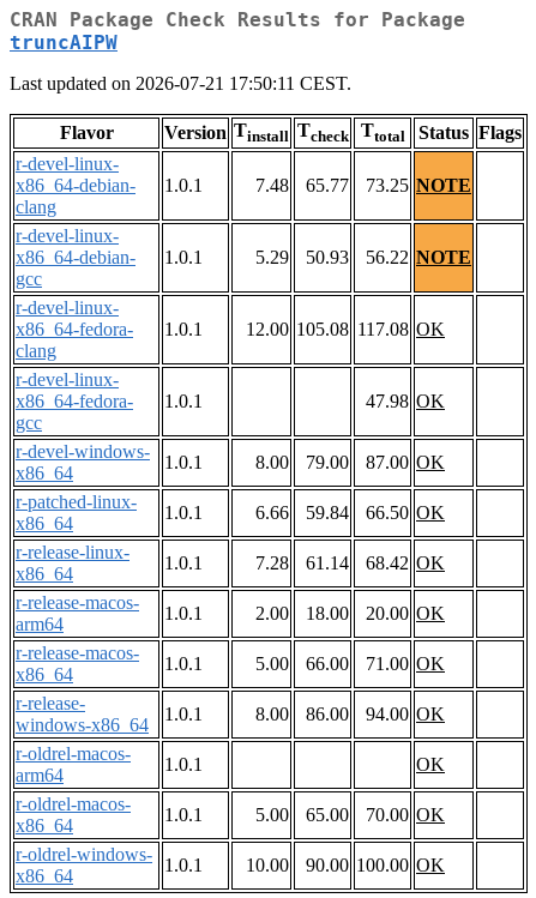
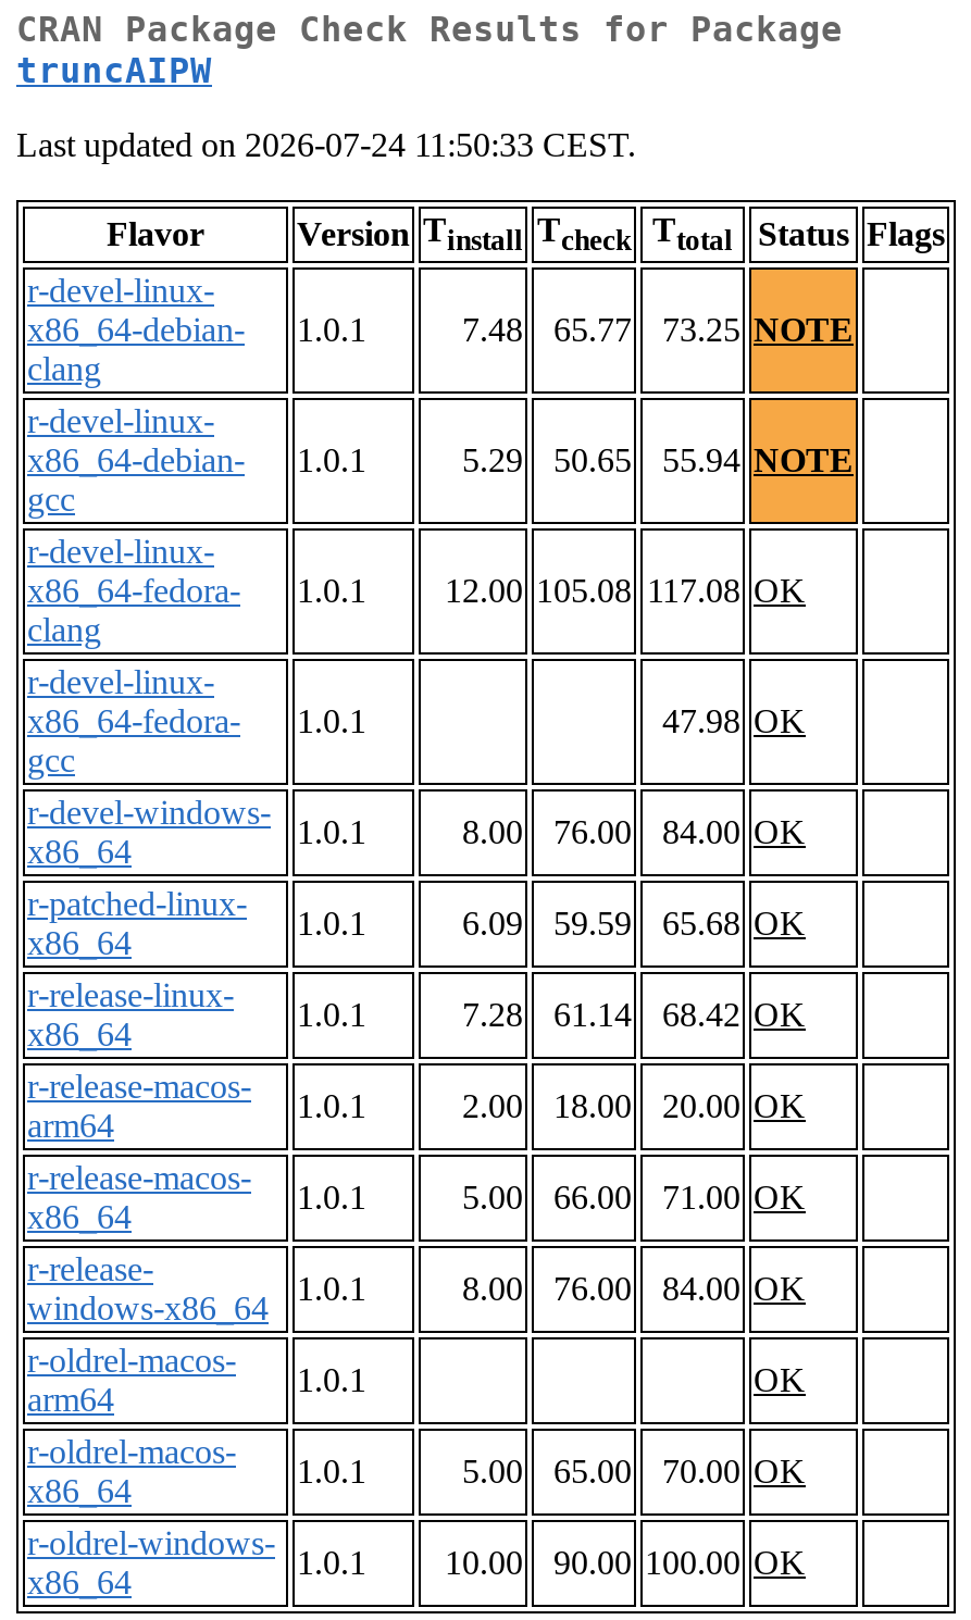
- Last updated on 2026-07-21 17:50:11 CEST.
+ Last updated on 2026-07-24 11:50:33 CEST.

- 50.93
+ 50.65

- 56.22 NOTE
+ 55.94 NOTE

- 79.00
+ 76.00

- 87.00 OK
+ 84.00 OK

- 6.66
+ 6.09

- 59.84
+ 59.59

- 66.50 OK
+ 65.68 OK

- 86.00
+ 76.00

- 94.00 OK
+ 84.00 OK
